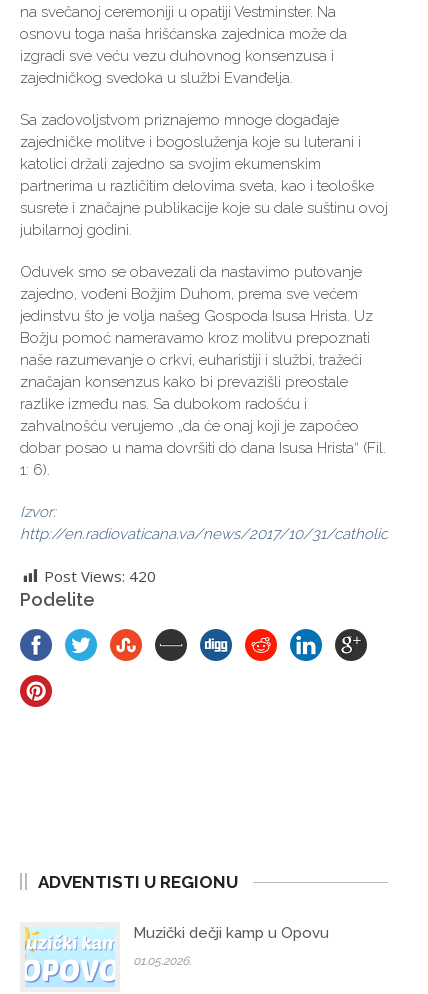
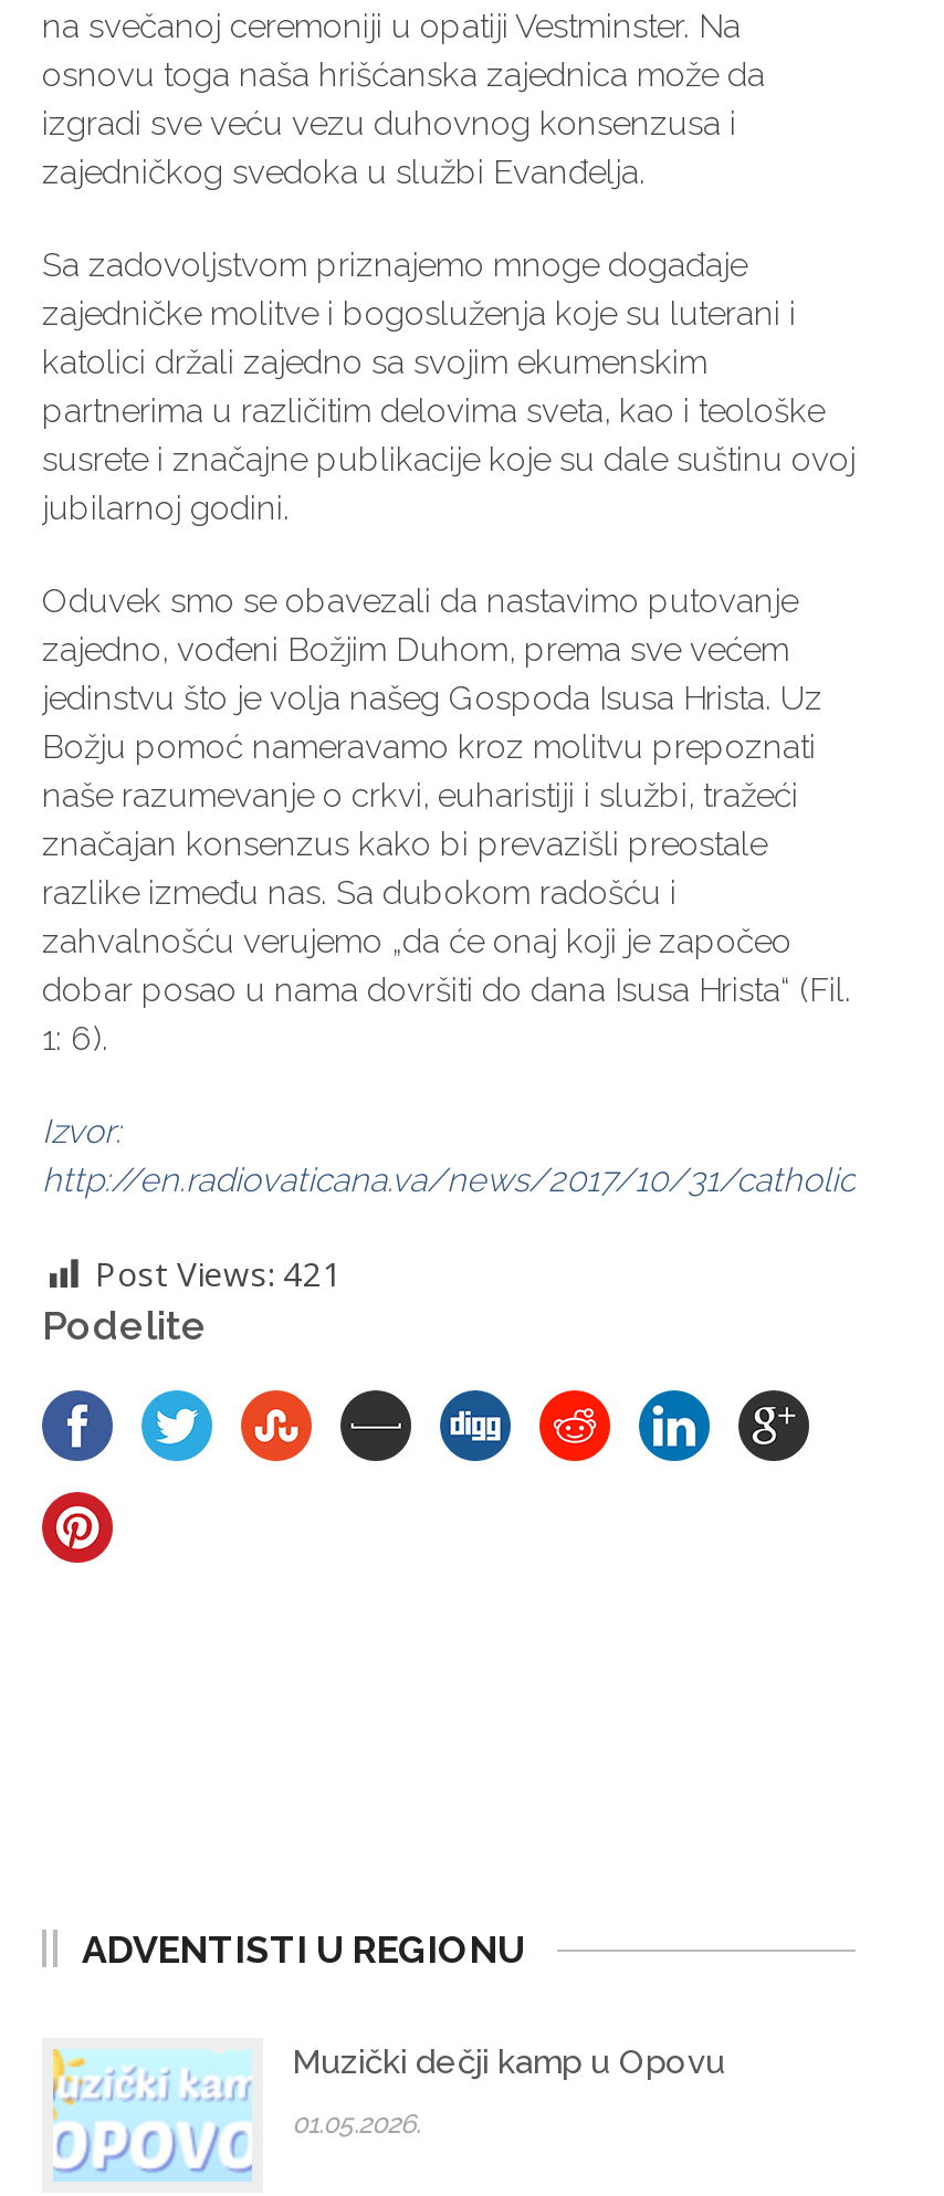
- Post Views: 420
+ Post Views: 421
